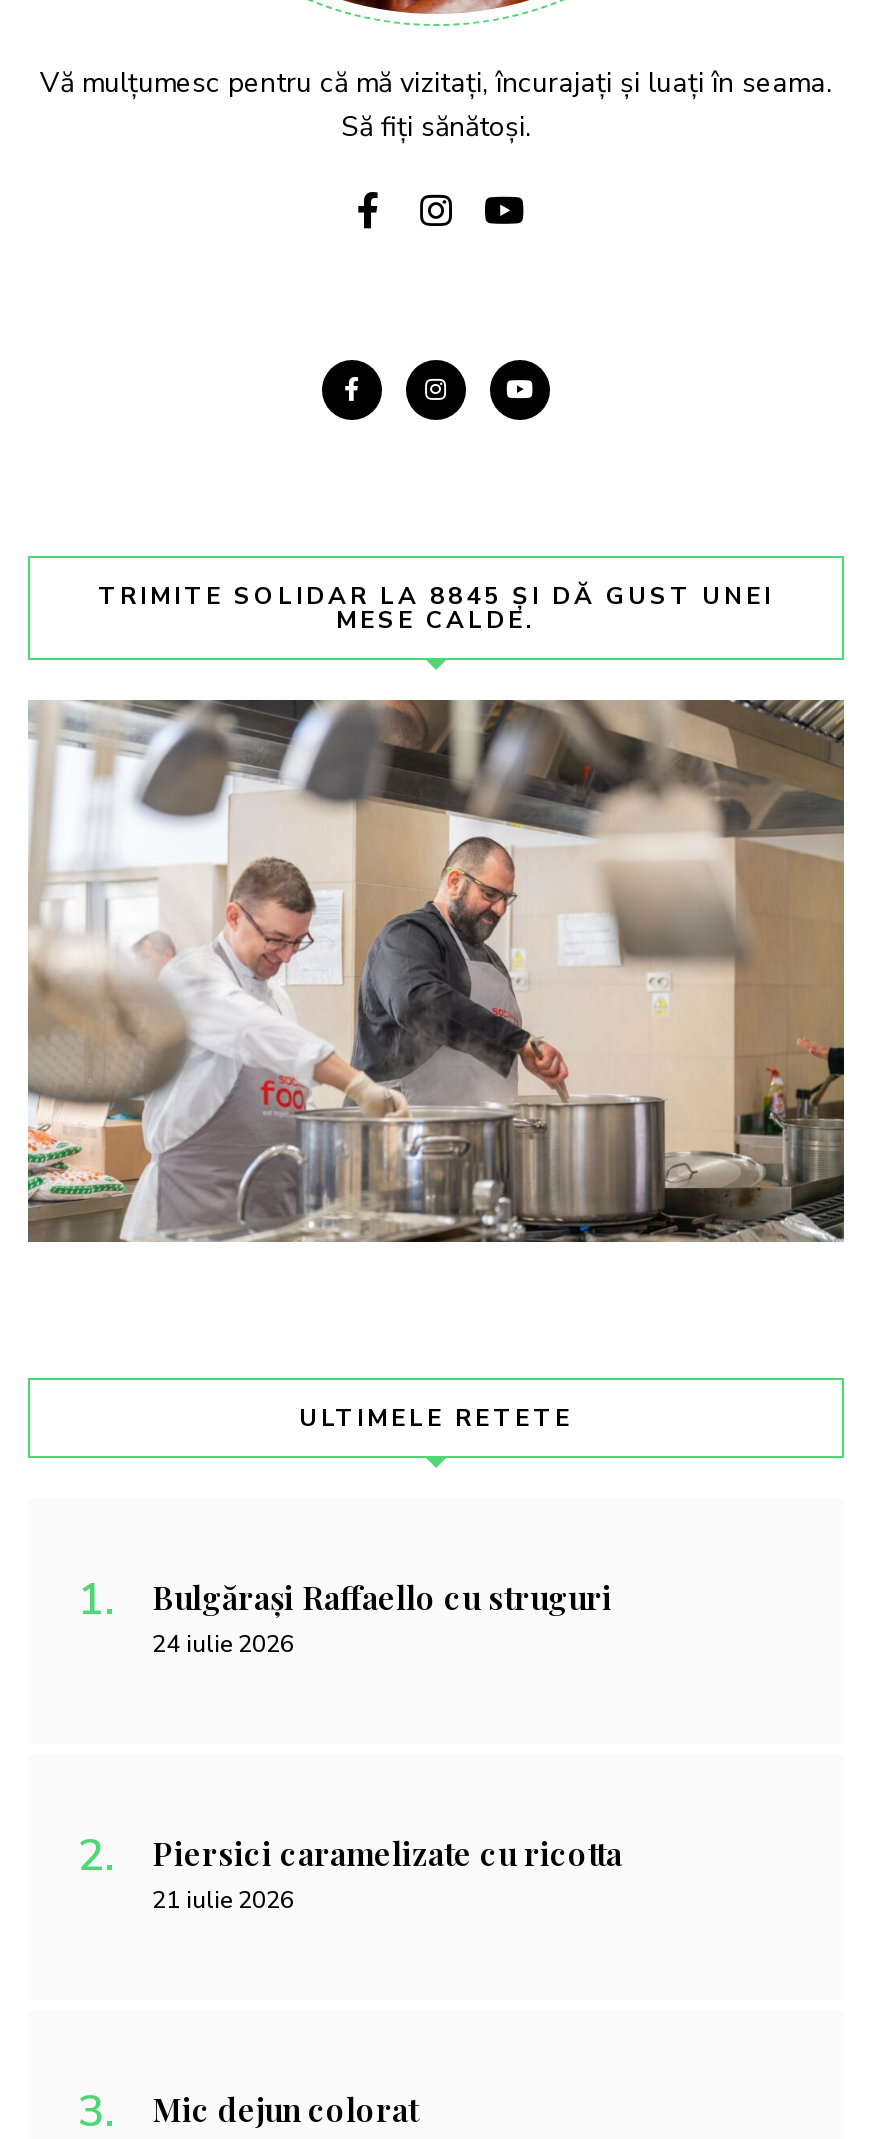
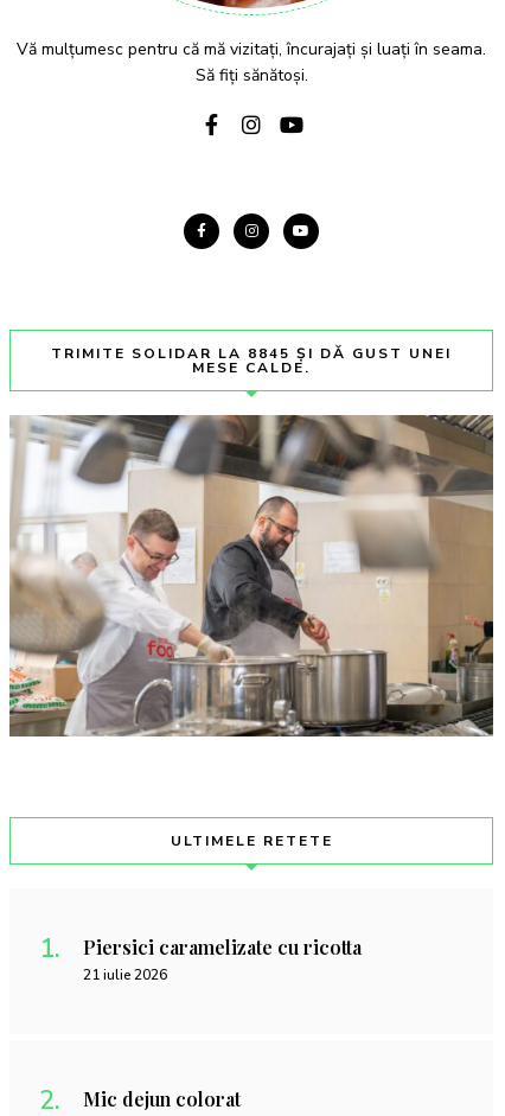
- Bulgărași Raffaello cu struguri
- 24 iulie 2026
